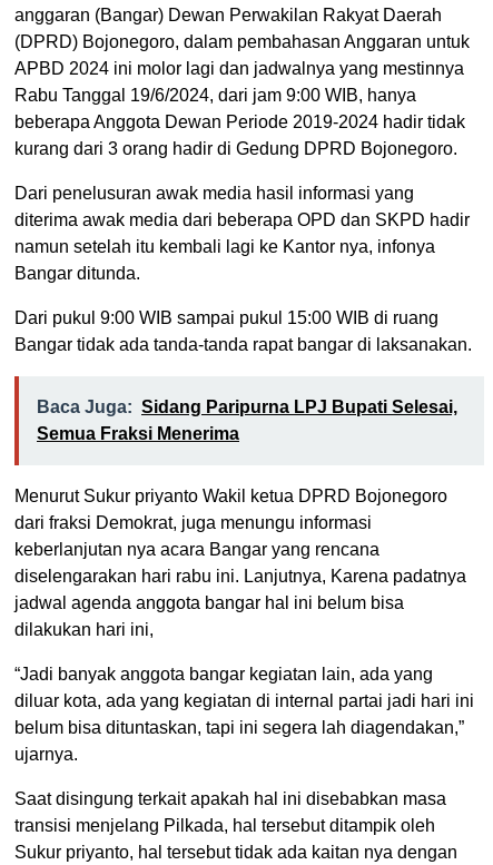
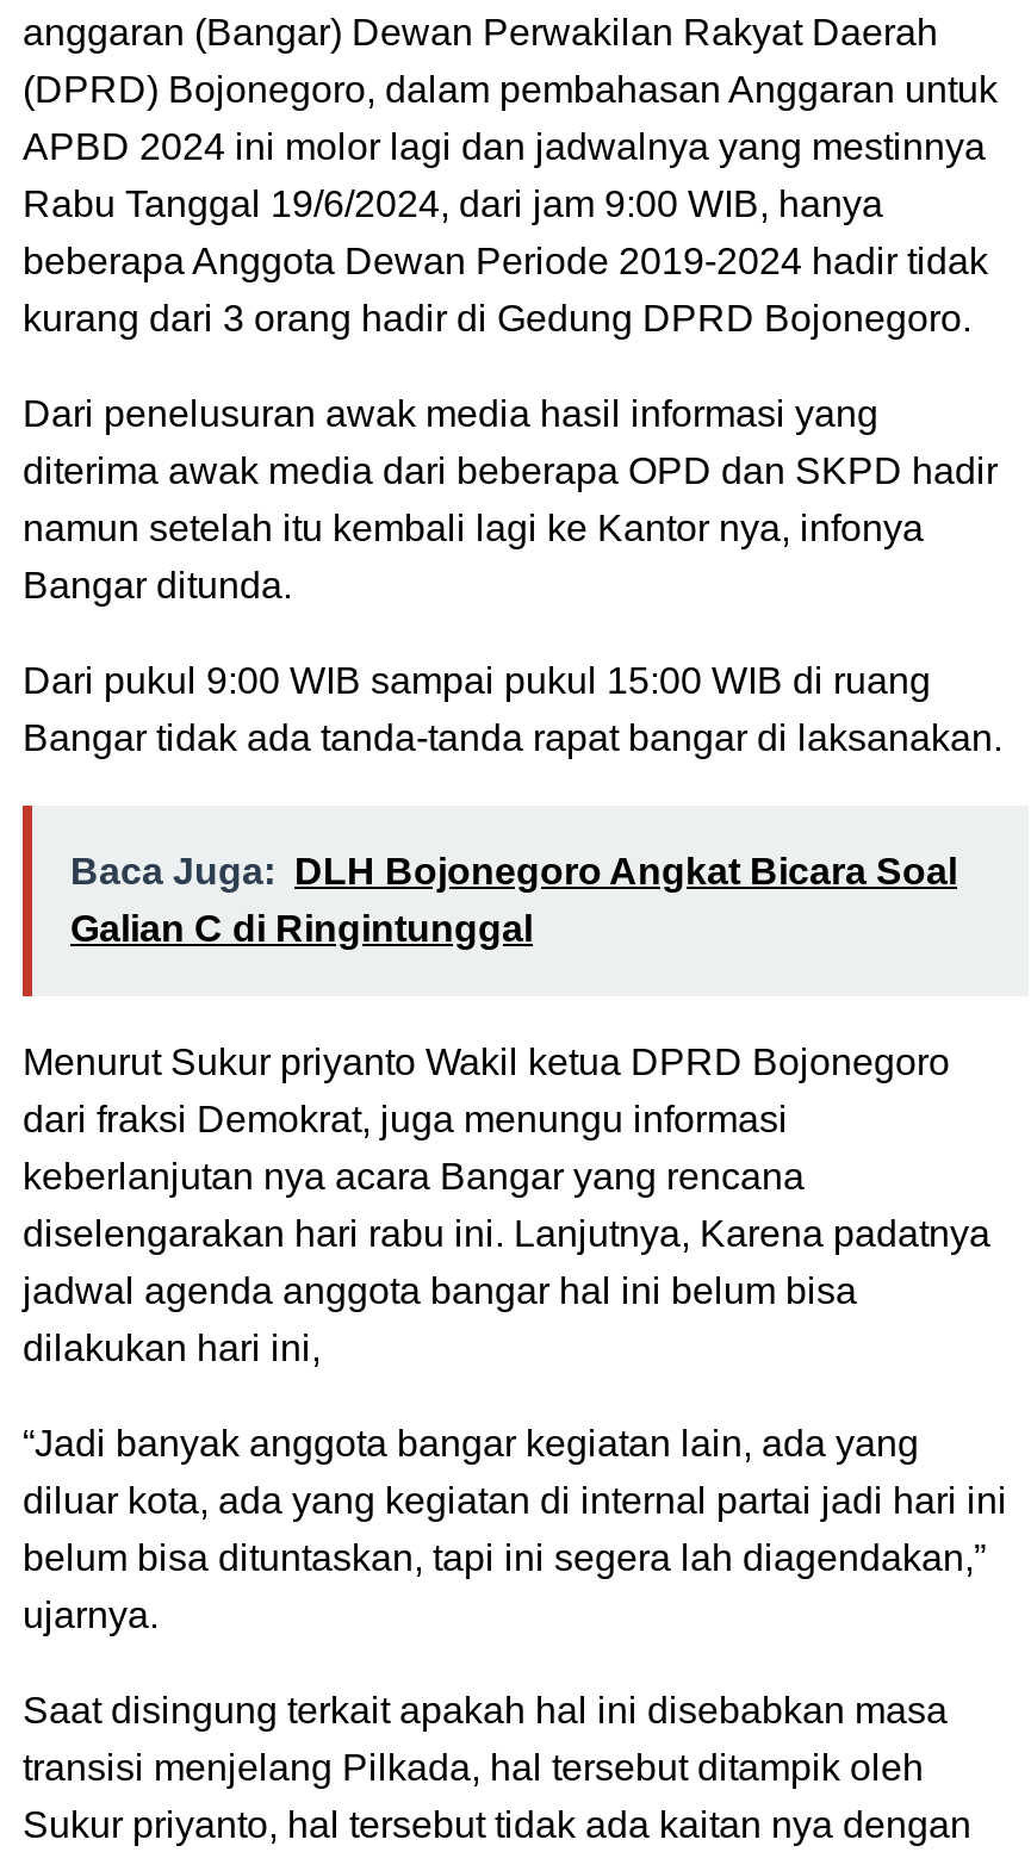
- Baca Juga: Sidang Paripurna LPJ Bupati Selesai,
- Semua Fraksi Menerima
+ Baca Juga: DLH Bojonegoro Angkat Bicara Soal
+ Galian C di Ringintunggal
